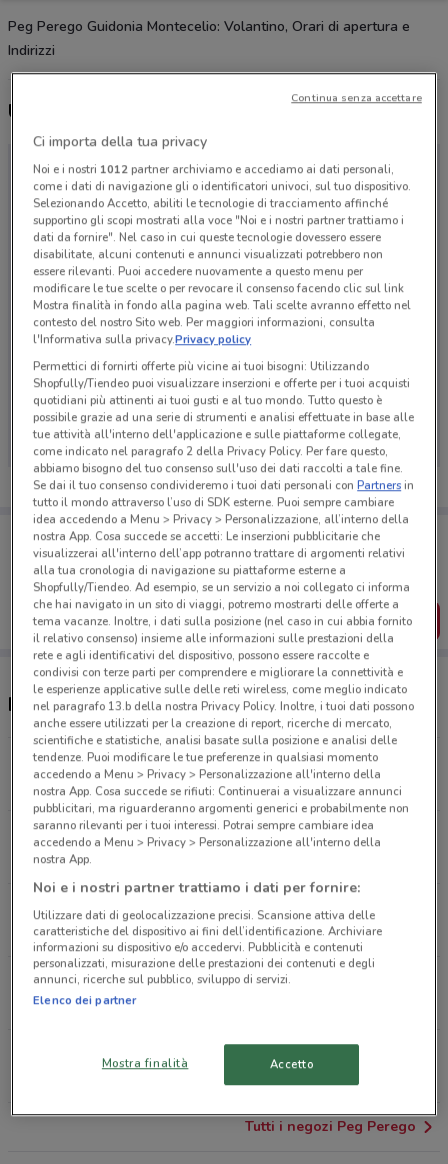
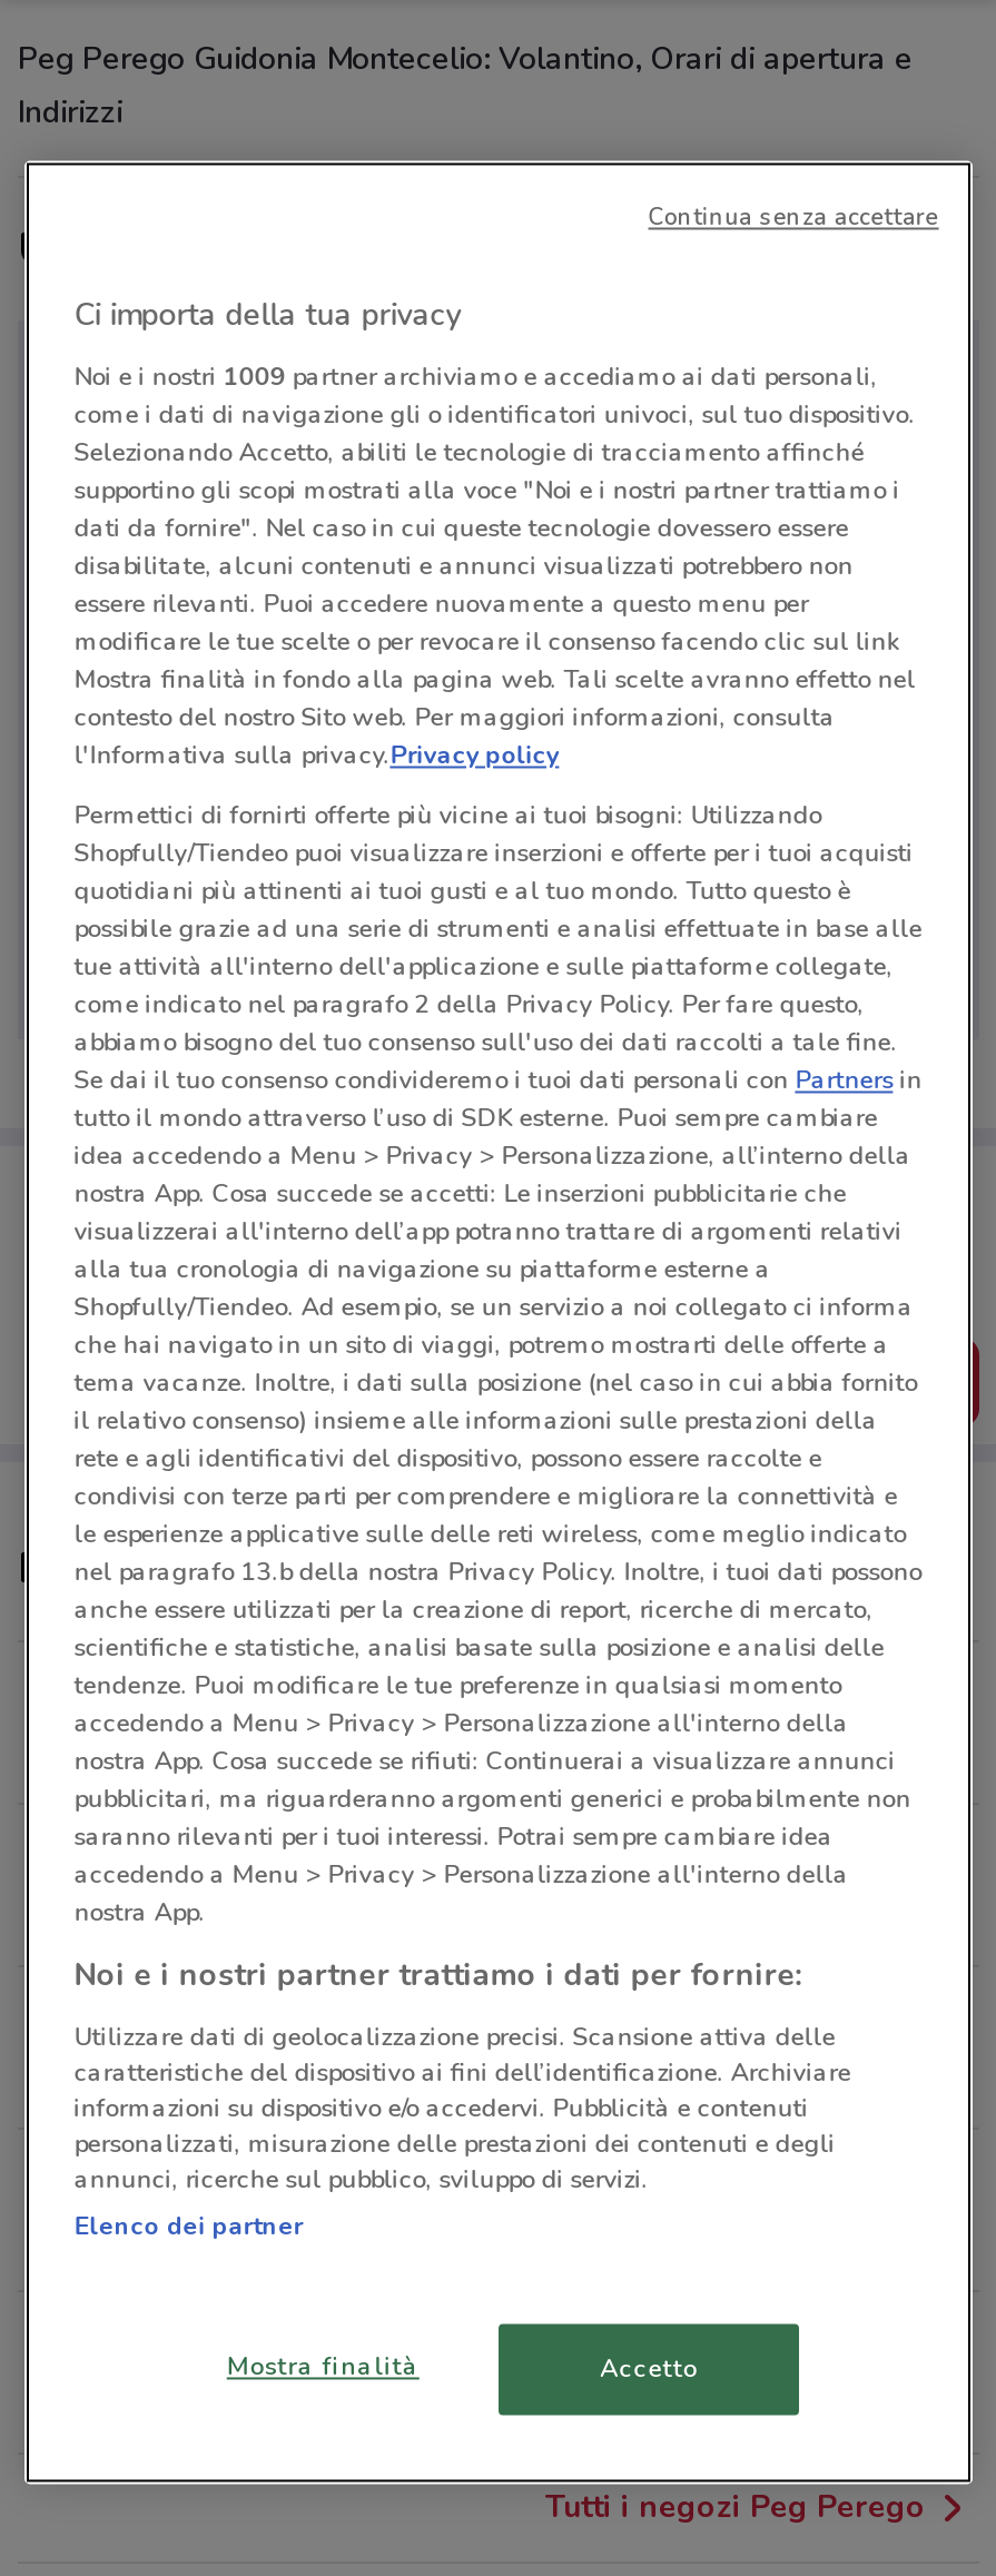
- Noi e i nostri 1012 partner archiviamo e accediamo ai dati personali,
+ Noi e i nostri 1009 partner archiviamo e accediamo ai dati personali,
